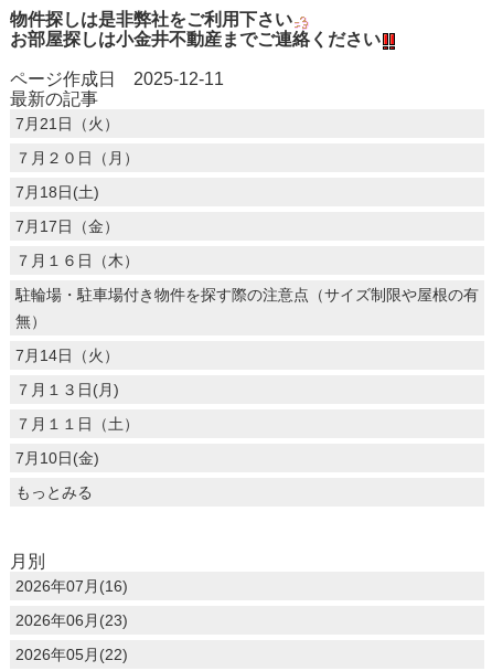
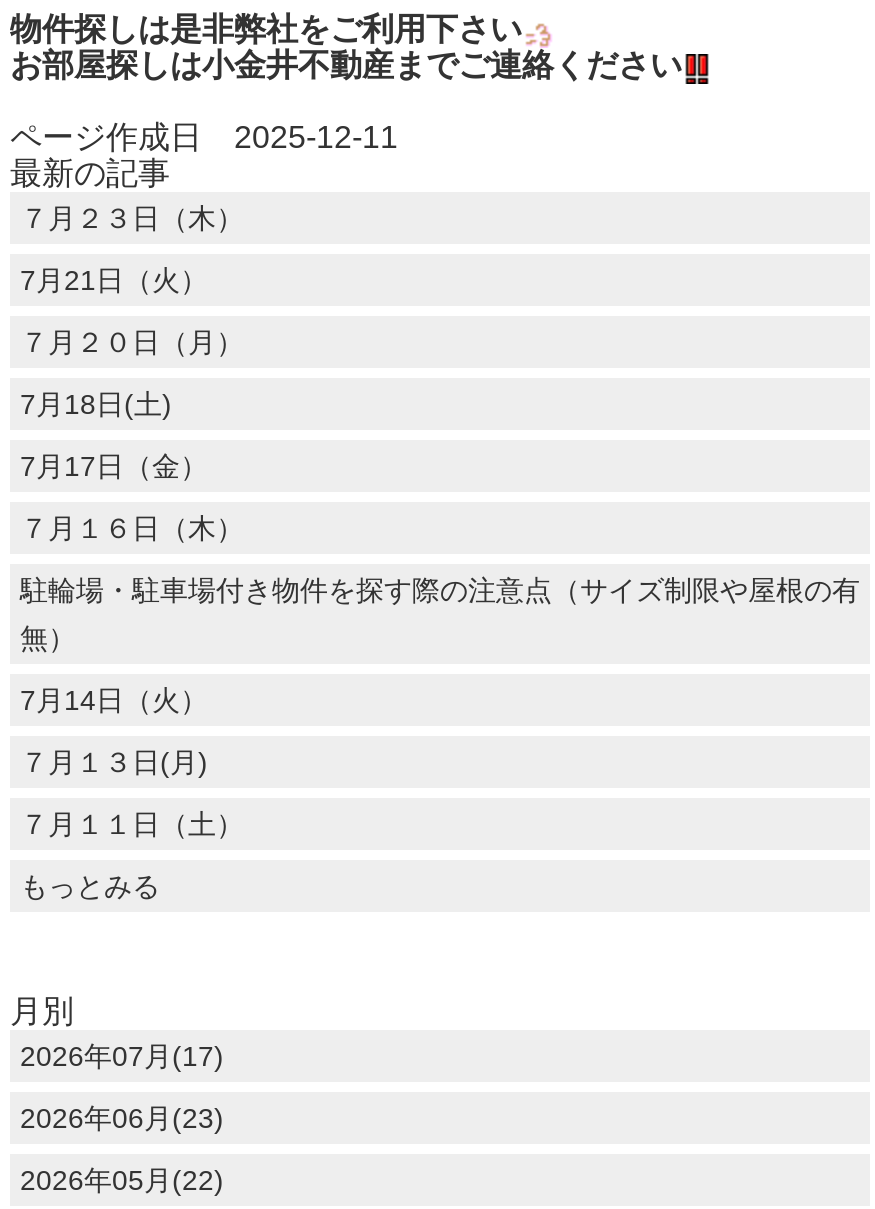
+ ７月２３日（木）

moved down: 7月21日（火） | ７月２０日（月） | 7月18日(土) | ... | ７月１３日(月) | ７月１１日（土）

- 7月10日(金)

- 2026年07月(16)
+ 2026年07月(17)
